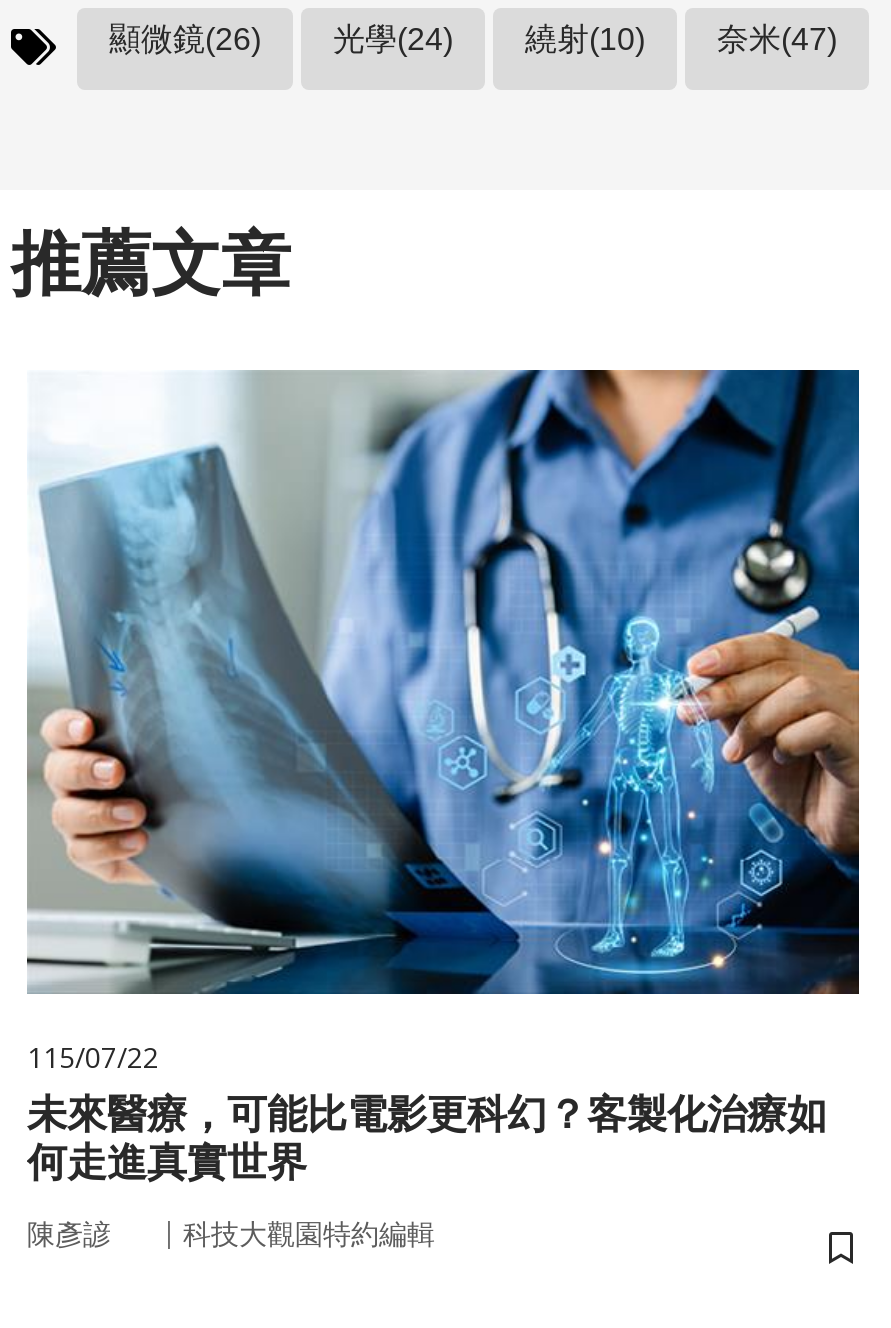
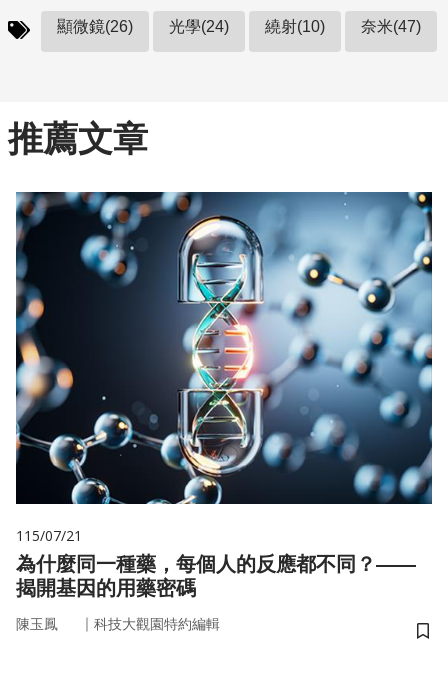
- [image]
- 115/07/22
- 未來醫療，可能比電影更科幻？客製化治療如
- 何走進真實世界
+ [image]
+ 115/07/21
+ 為什麼同一種藥，每個人的反應都不同？——
+ 揭開基因的用藥密碼

- 陳彥諺
+ 陳玉鳳
